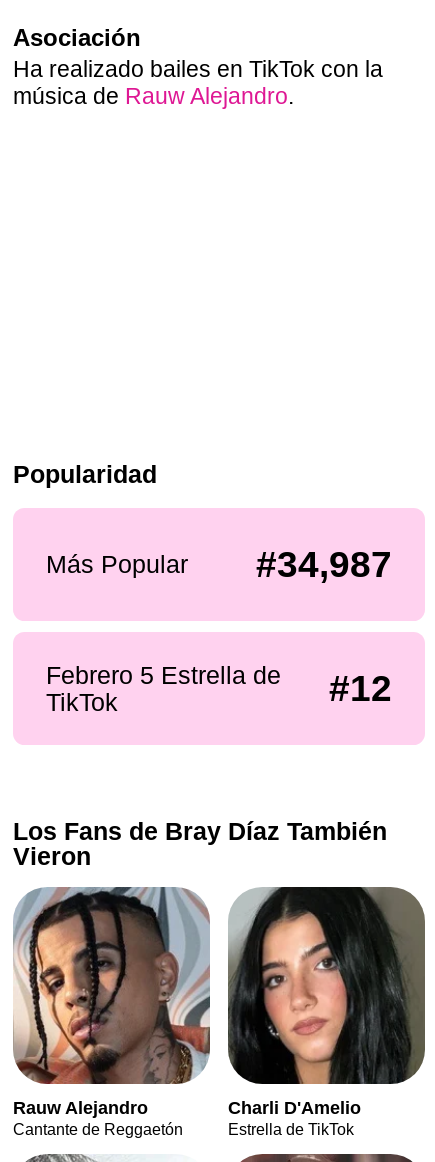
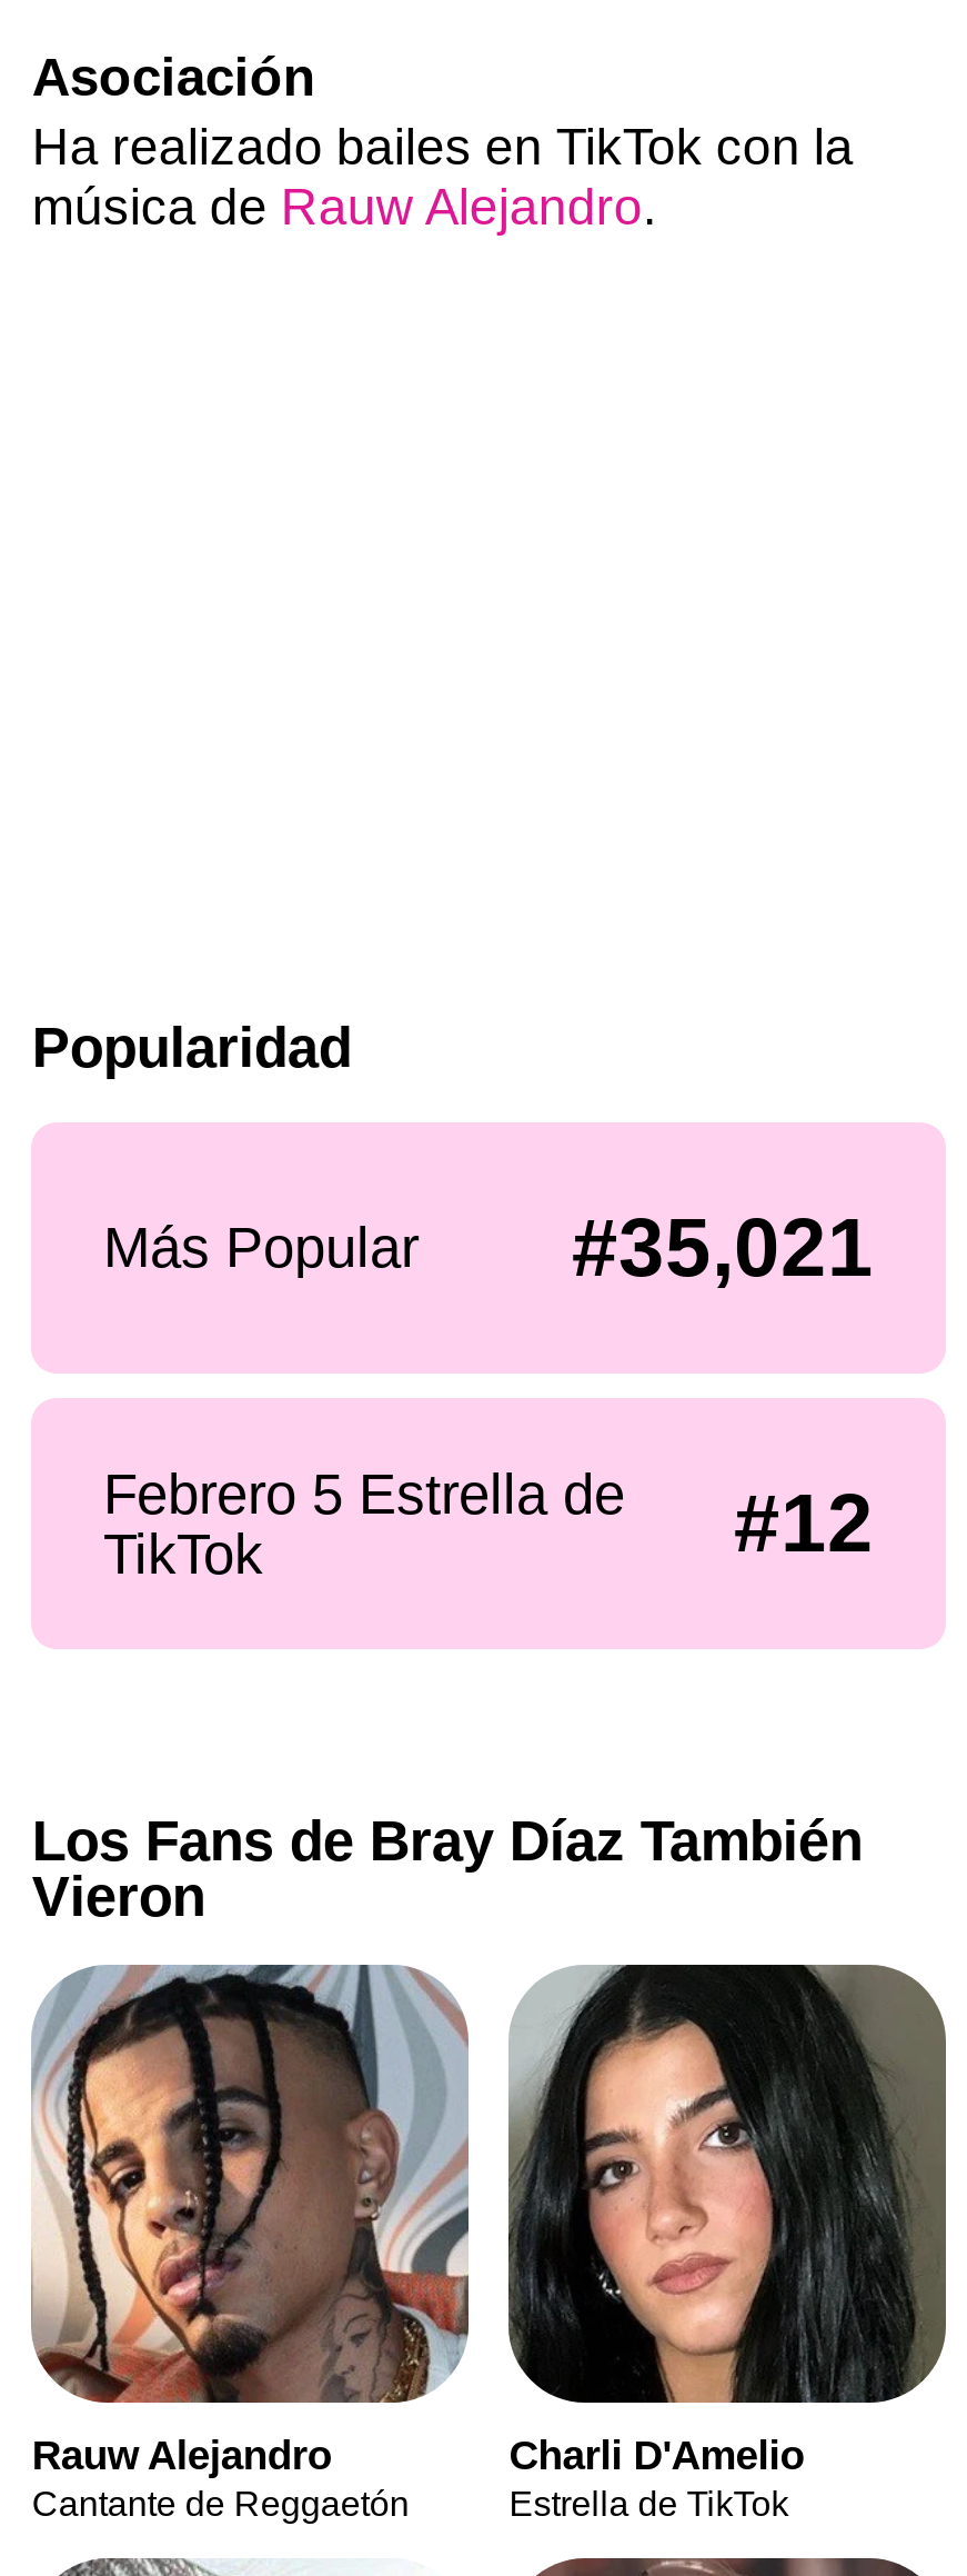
- #34,987
+ #35,021
